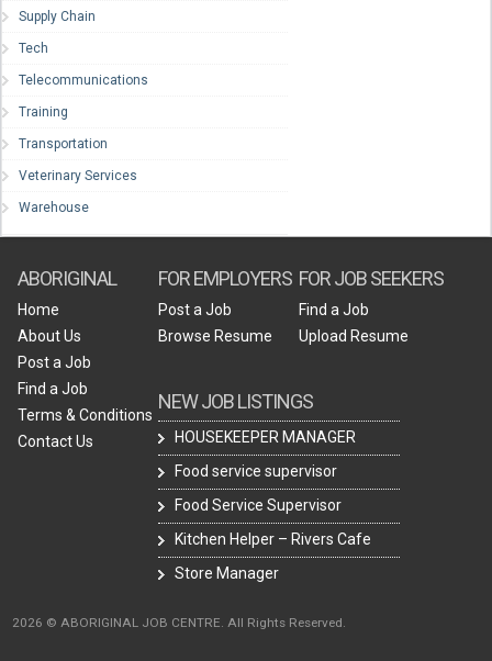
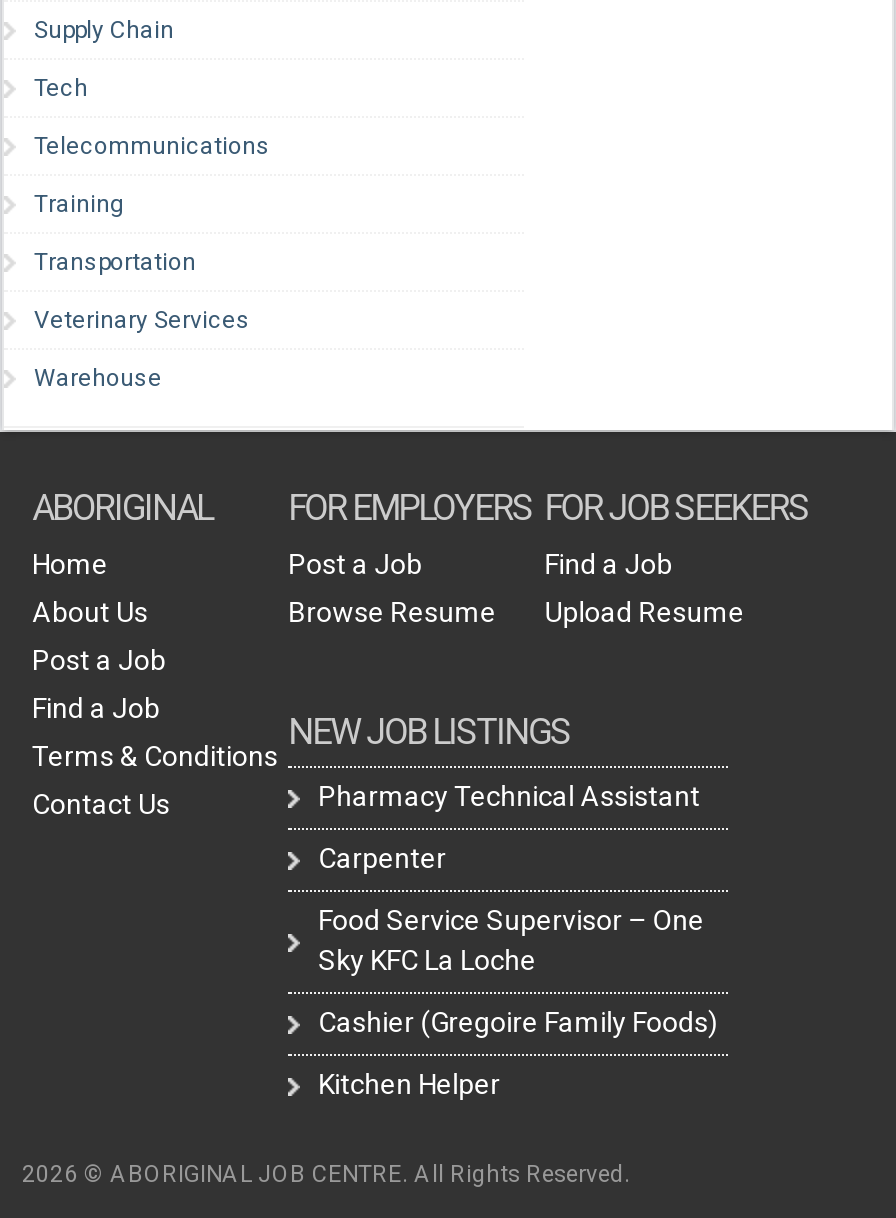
- HOUSEKEEPER MANAGER
+ Pharmacy Technical Assistant

- Food service supervisor
+ Carpenter

- Food Service Supervisor
+ Food Service Supervisor – One
+ Sky KFC La Loche

- Kitchen Helper – Rivers Cafe
+ Cashier (Gregoire Family Foods)

- Store Manager
+ Kitchen Helper
